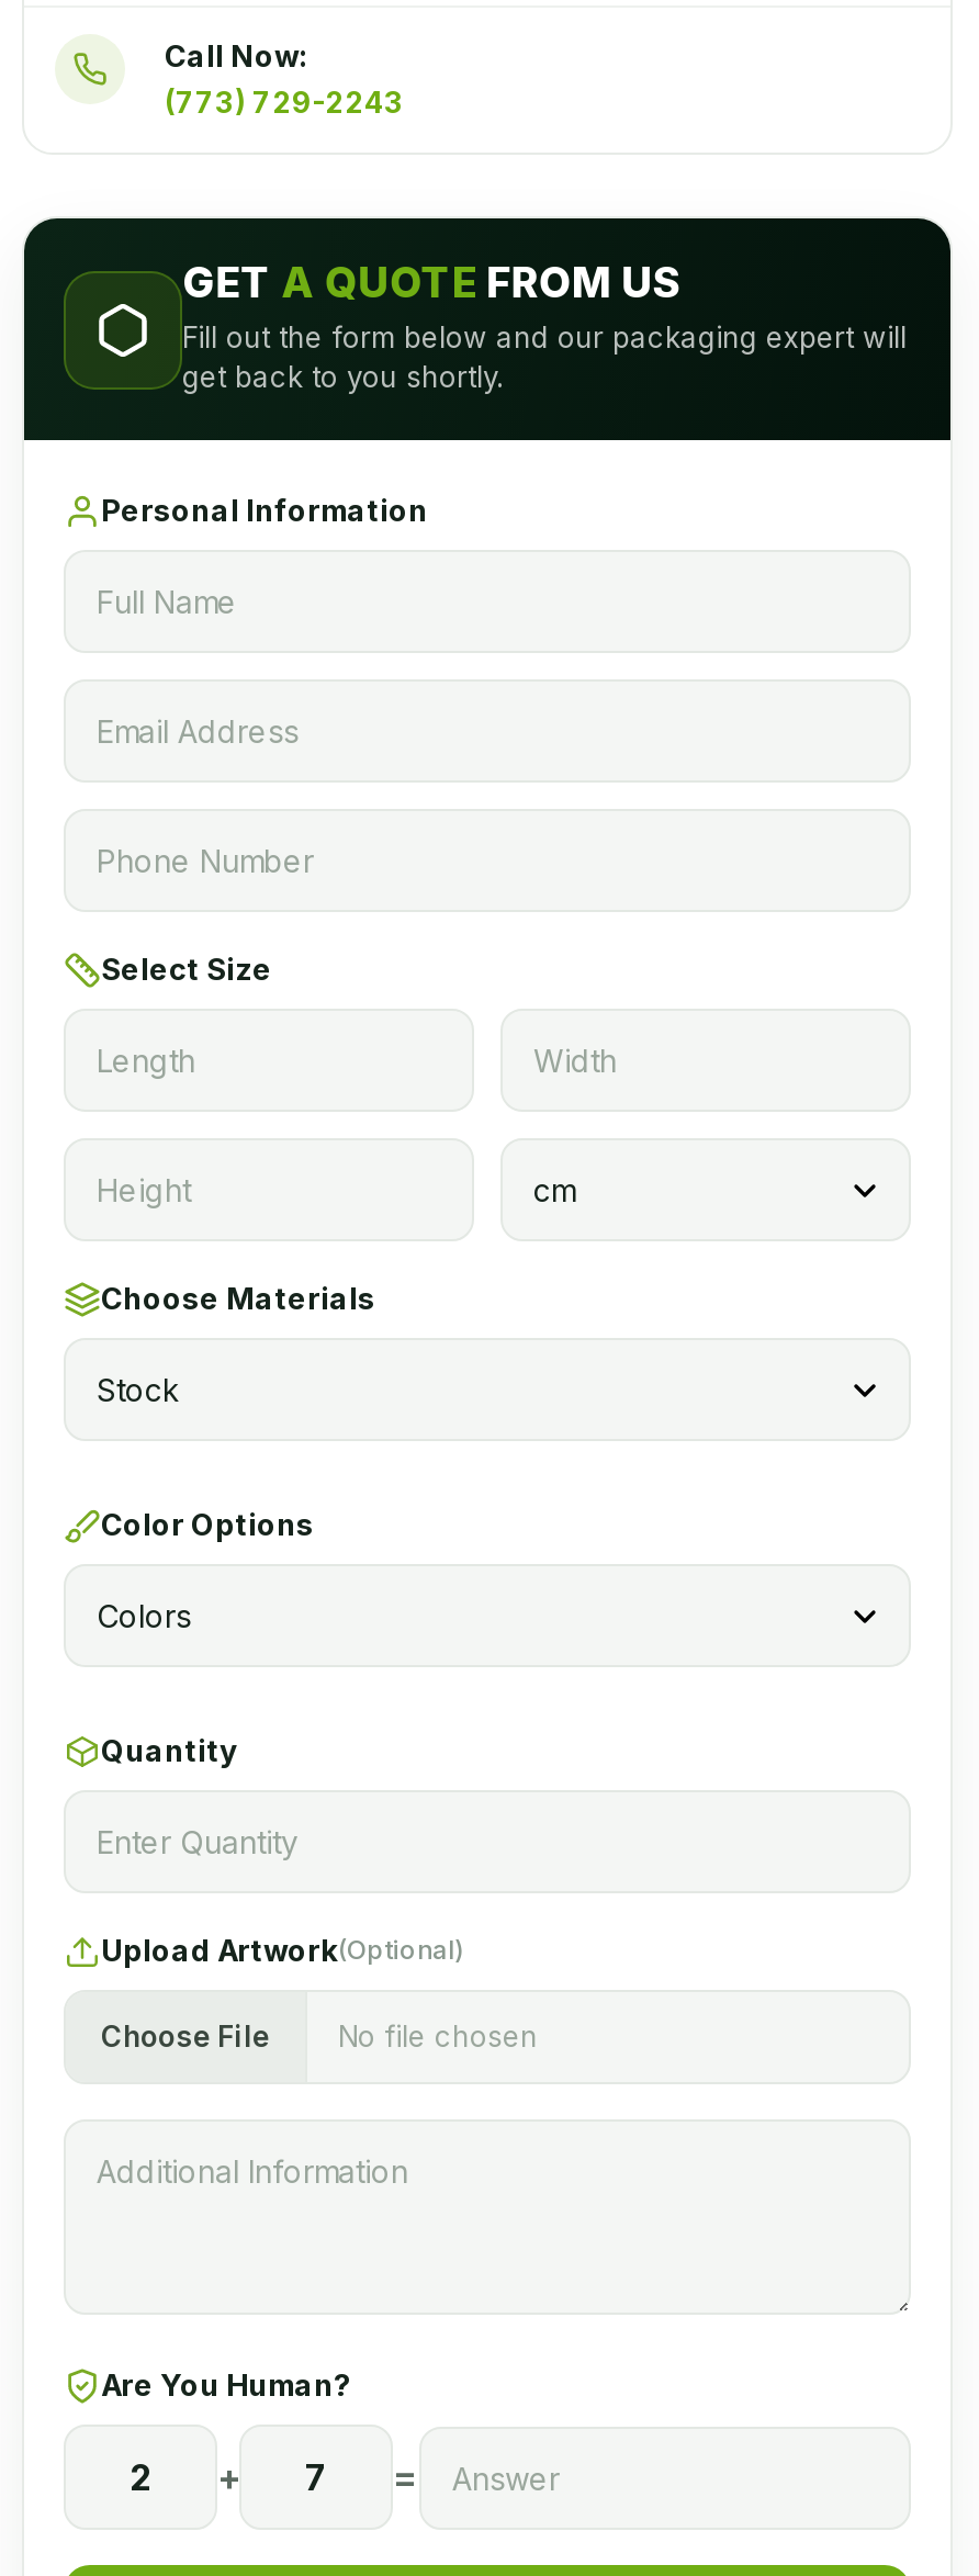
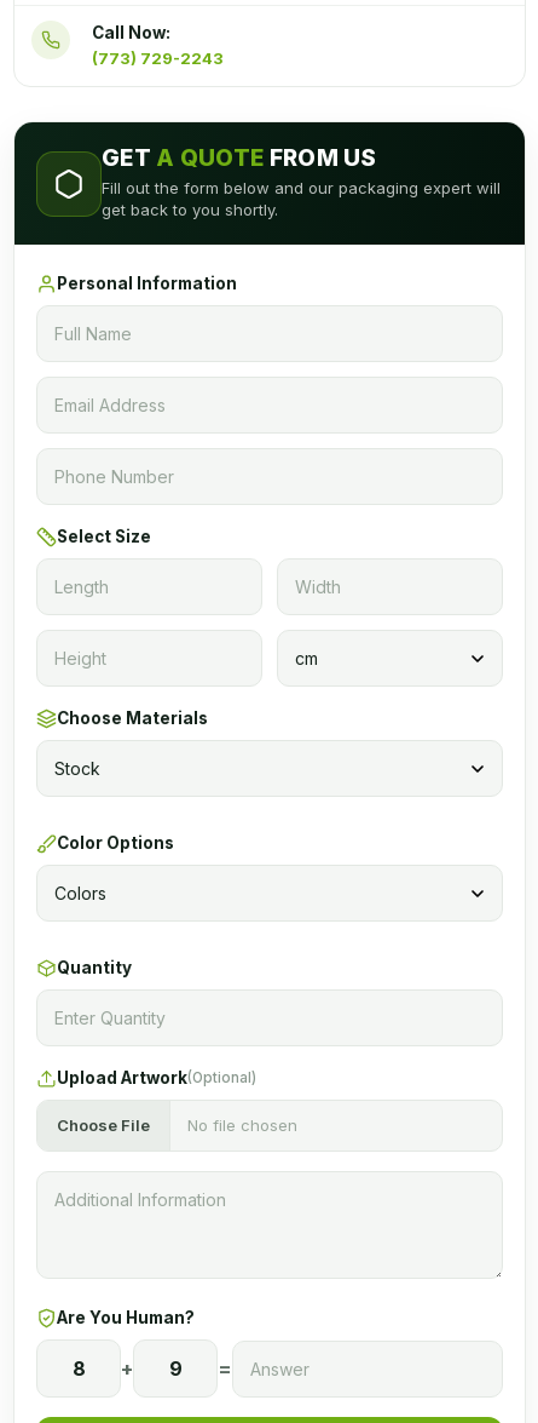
- 2
+ 8

- 7
+ 9
